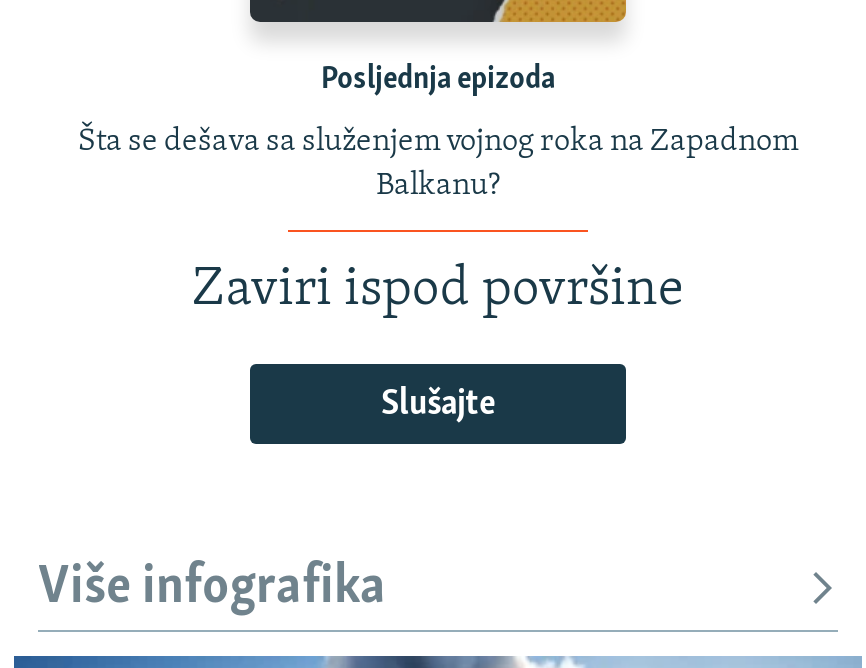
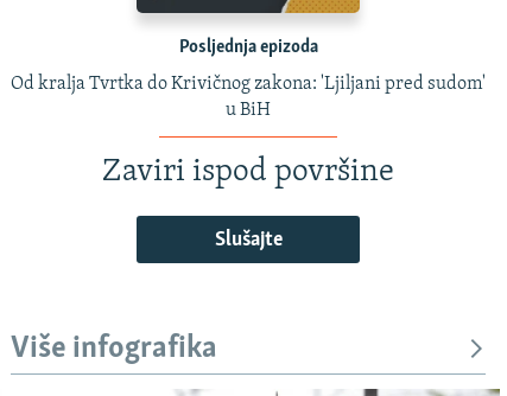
- Šta se dešava sa služenjem vojnog roka na Zapadnom
- Balkanu?
+ Od kralja Tvrtka do Krivičnog zakona: 'Ljiljani pred sudom'
+ u BiH
